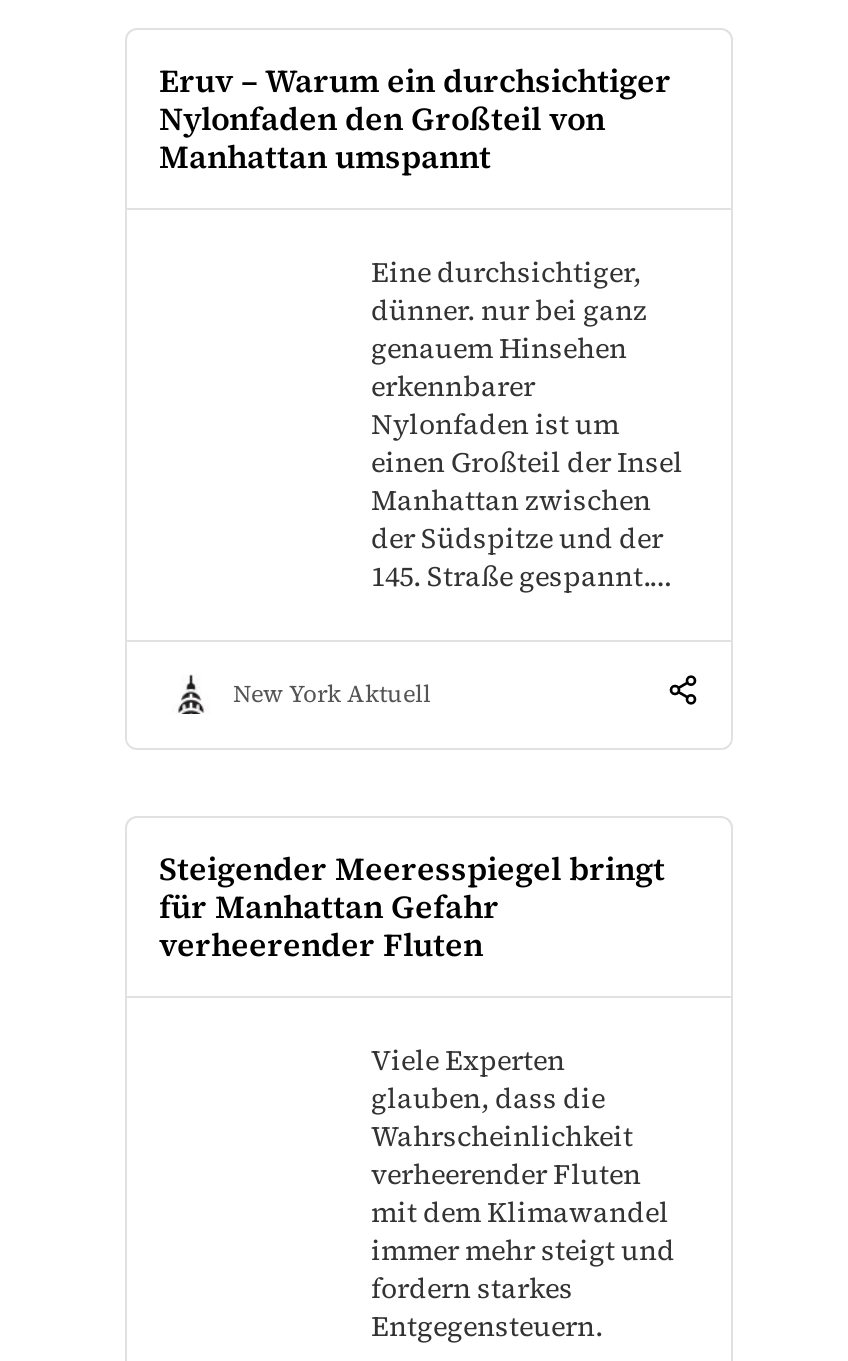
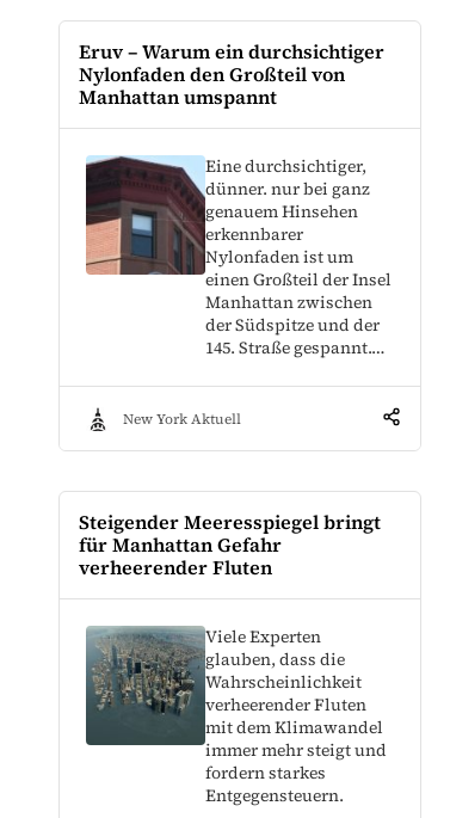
+ [image]

+ [image]
